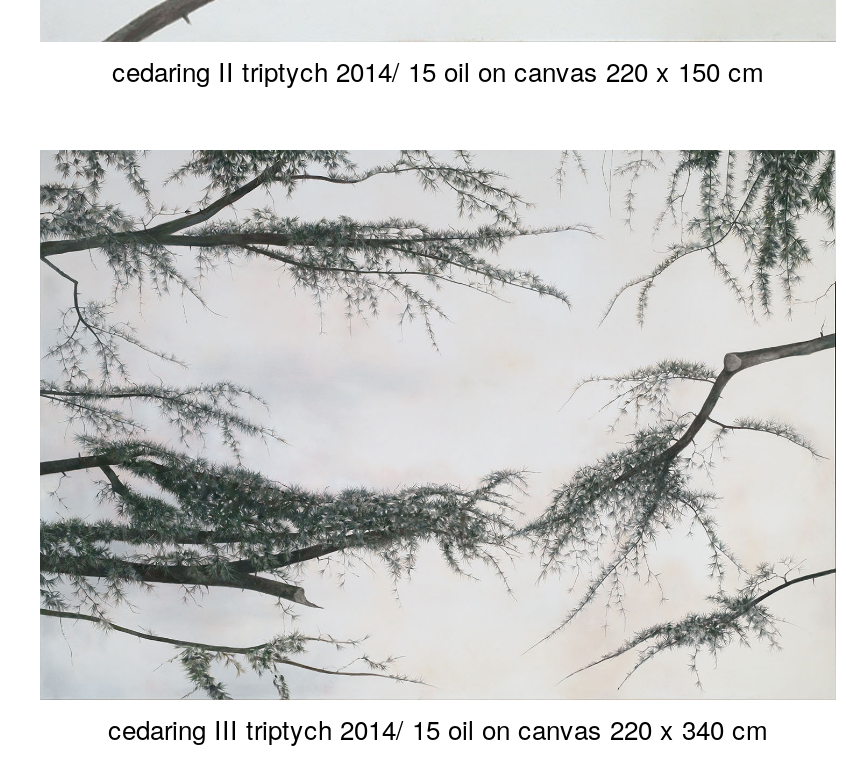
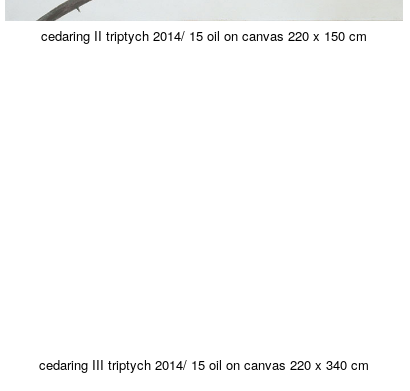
- [image]
